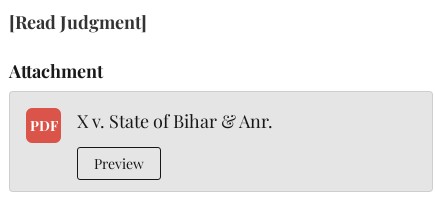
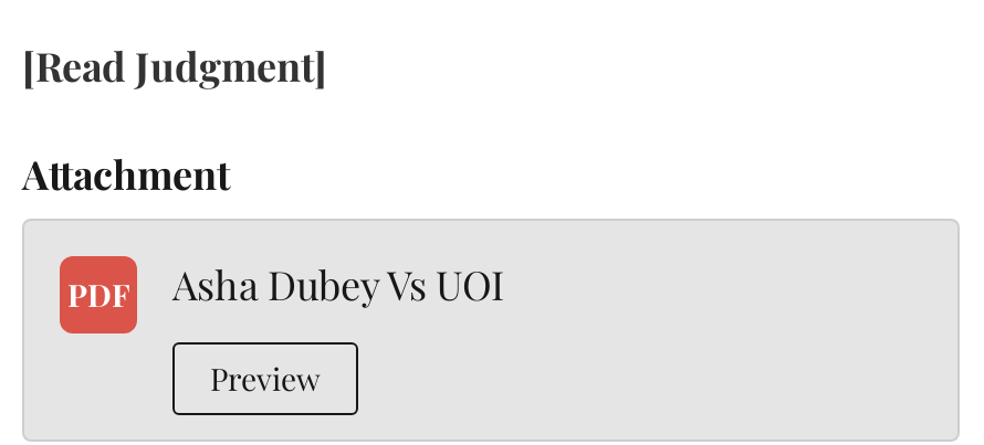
- X v. State of Bihar & Anr.
+ Asha Dubey Vs UOI
